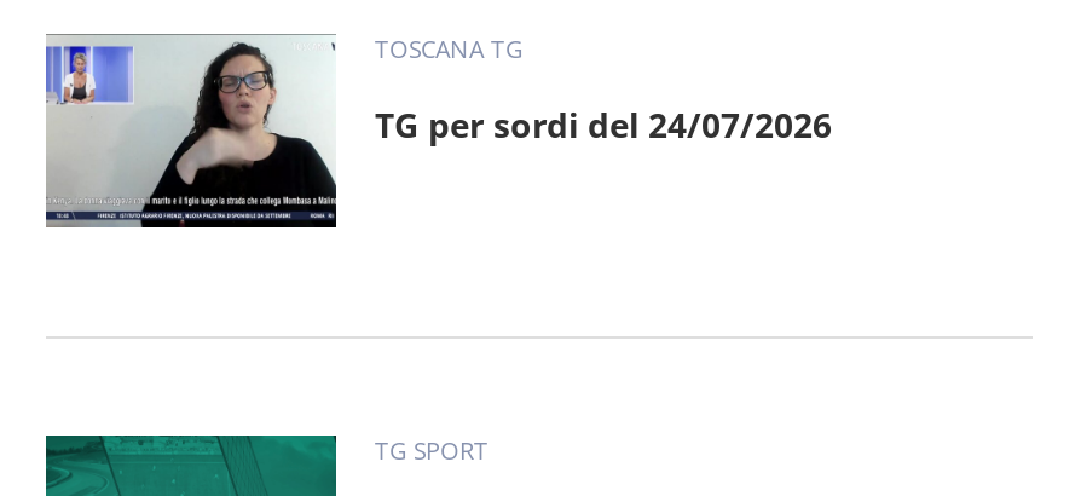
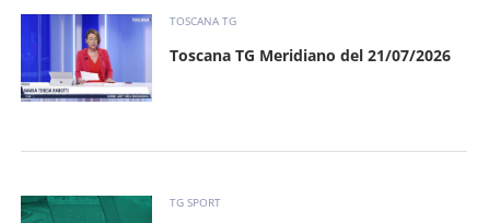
- [image]
- TG per sordi del 24/07/2026
+ [image]
+ Toscana TG Meridiano del 21/07/2026
